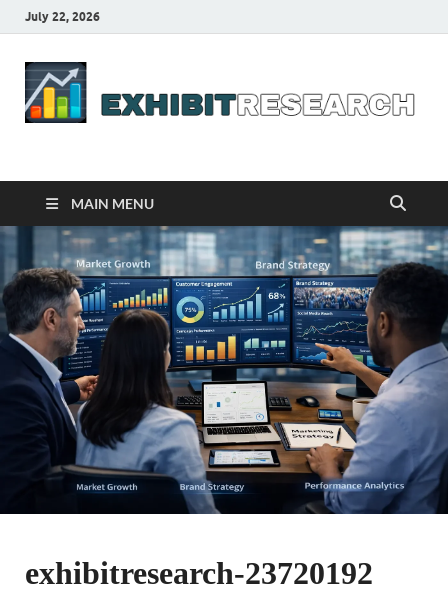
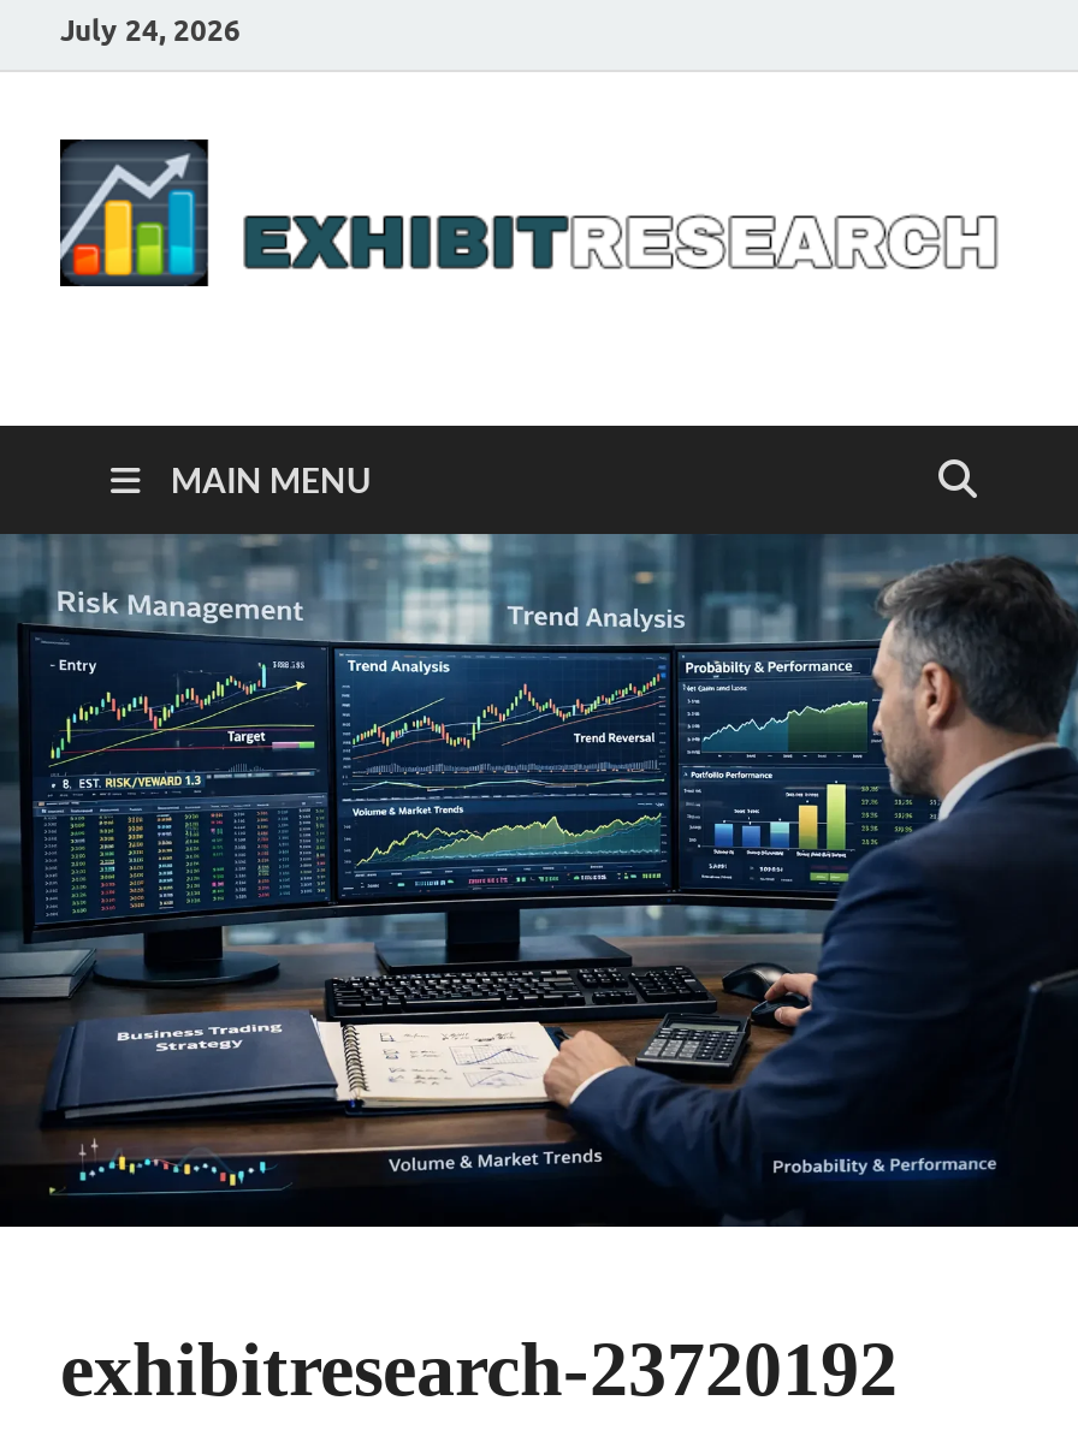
- July 22, 2026
+ July 24, 2026

- [image]
+ [image]
